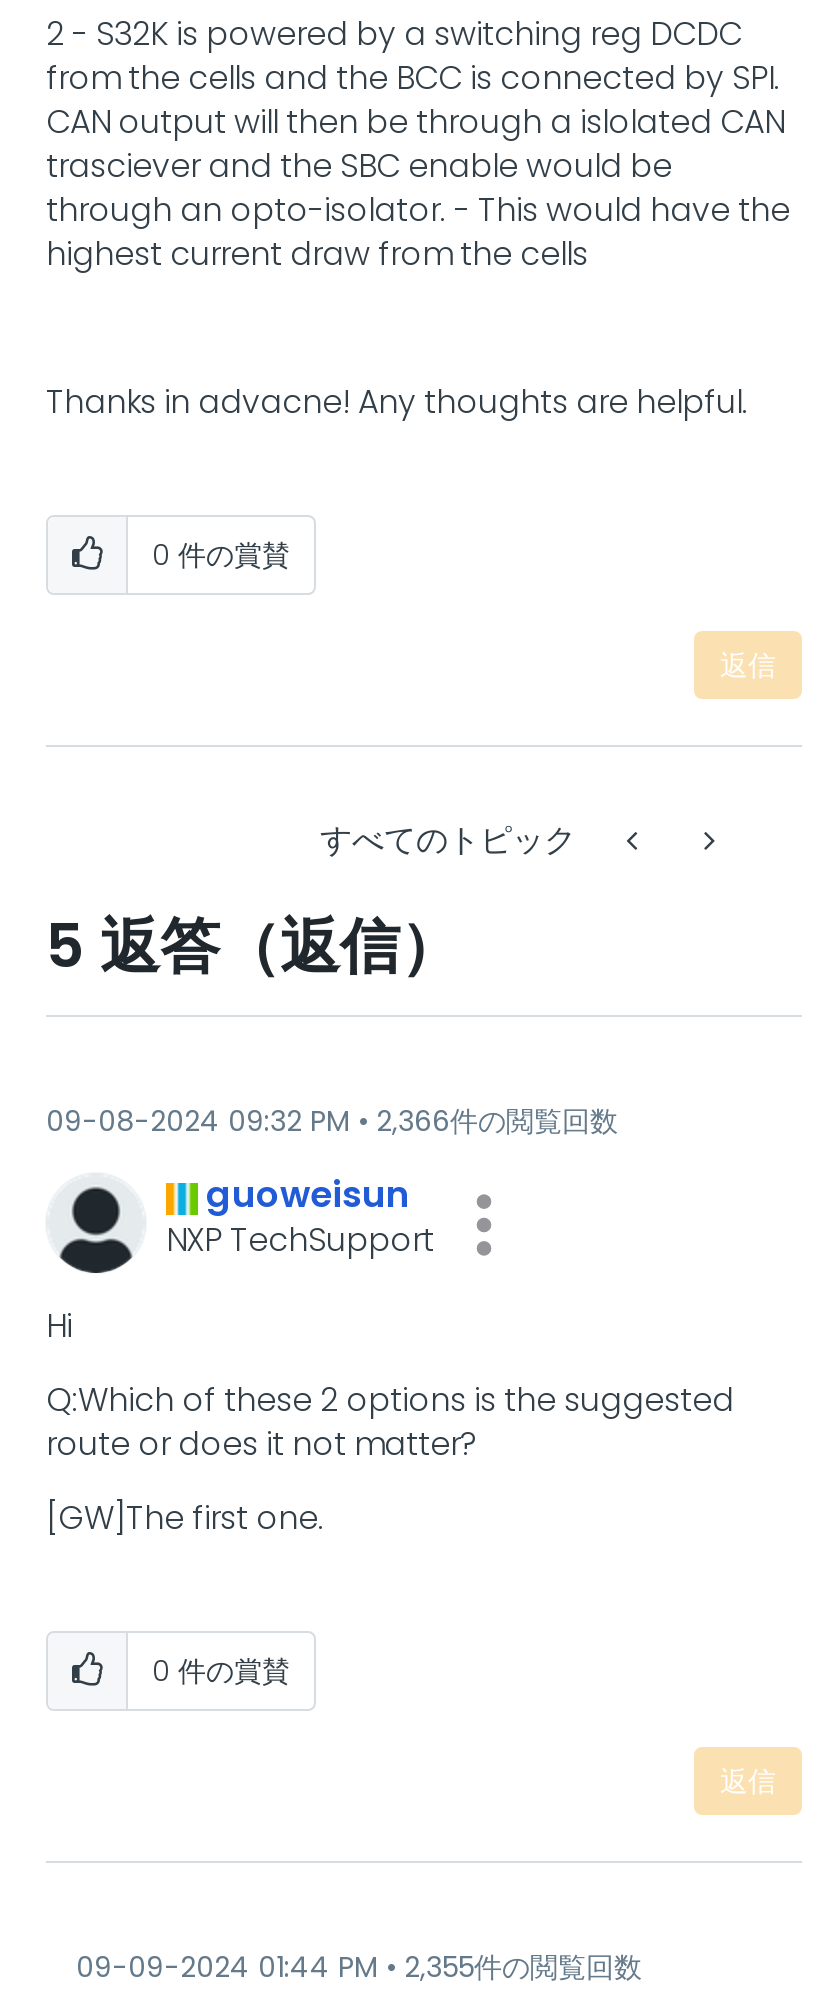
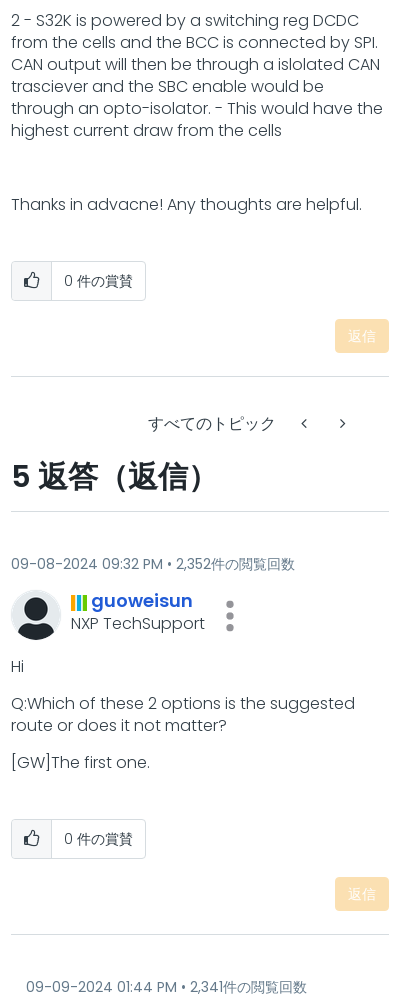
- 2,366件の閲覧回数
+ 2,352件の閲覧回数

- 2,355件の閲覧回数
+ 2,341件の閲覧回数
